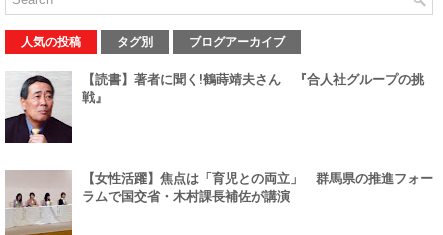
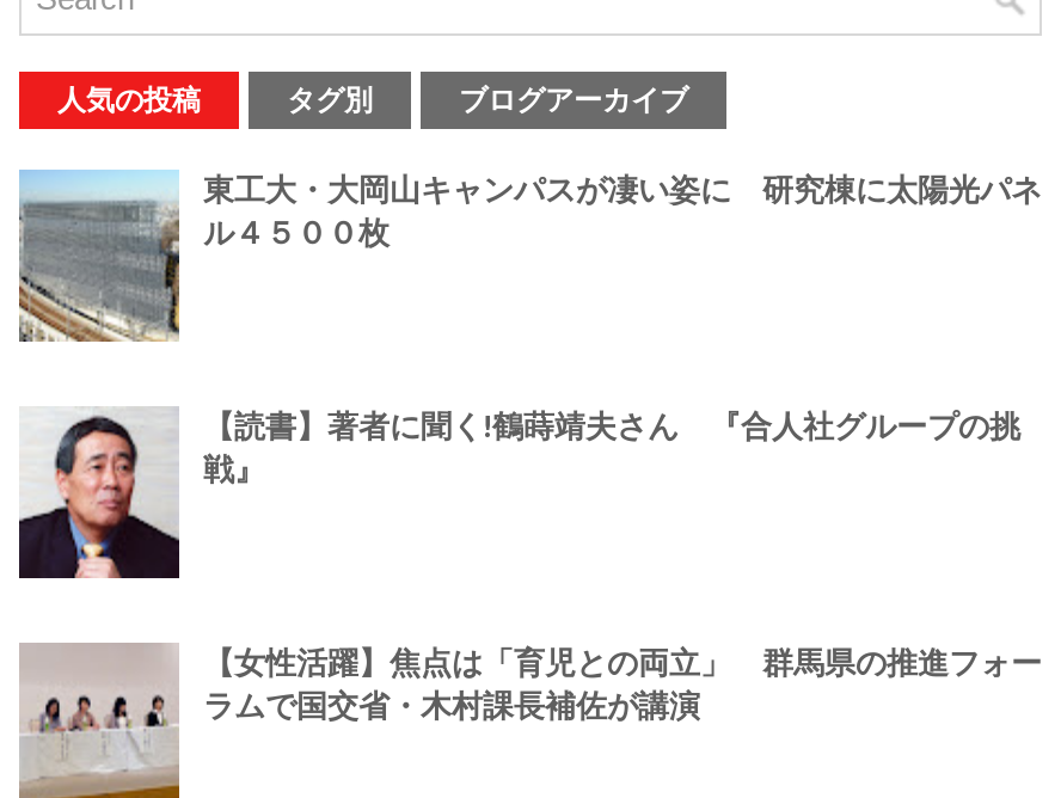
+ [image]
+ 東工大・大岡山キャンパスが凄い姿に 研究棟に太陽光パネ
+ ル４５００枚
